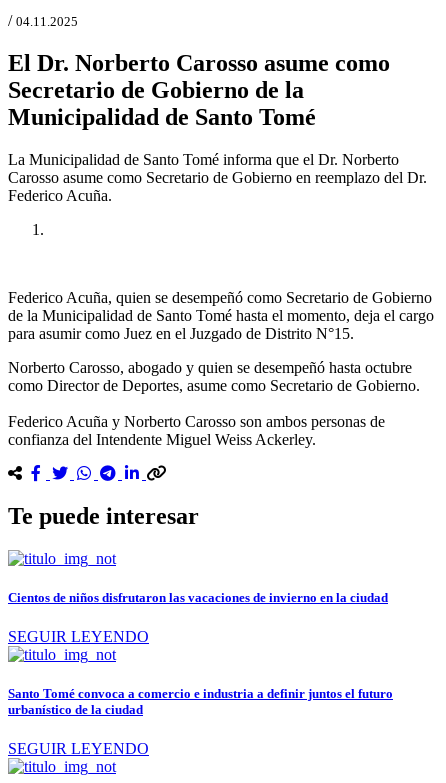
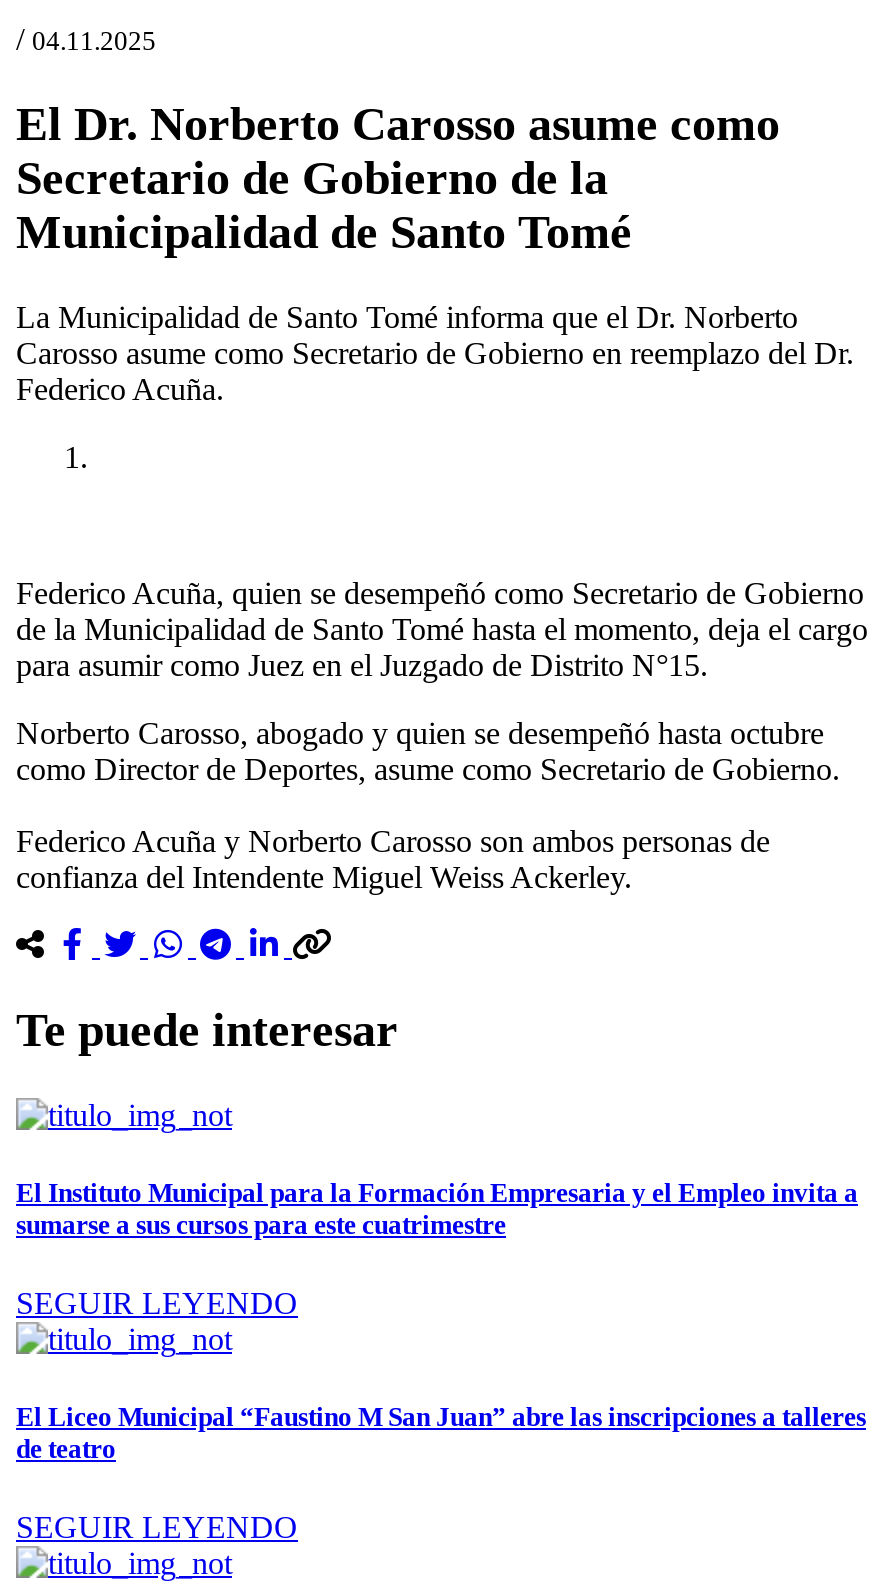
- Cientos de niños disfrutaron las vacaciones de invierno en la ciudad
+ El Instituto Municipal para la Formación Empresaria y el Empleo invita a
+ sumarse a sus cursos para este cuatrimestre

- Santo Tomé convoca a comercio e industria a definir juntos el futuro
- urbanístico de la ciudad
+ El Liceo Municipal “Faustino M San Juan” abre las inscripciones a talleres
+ de teatro
